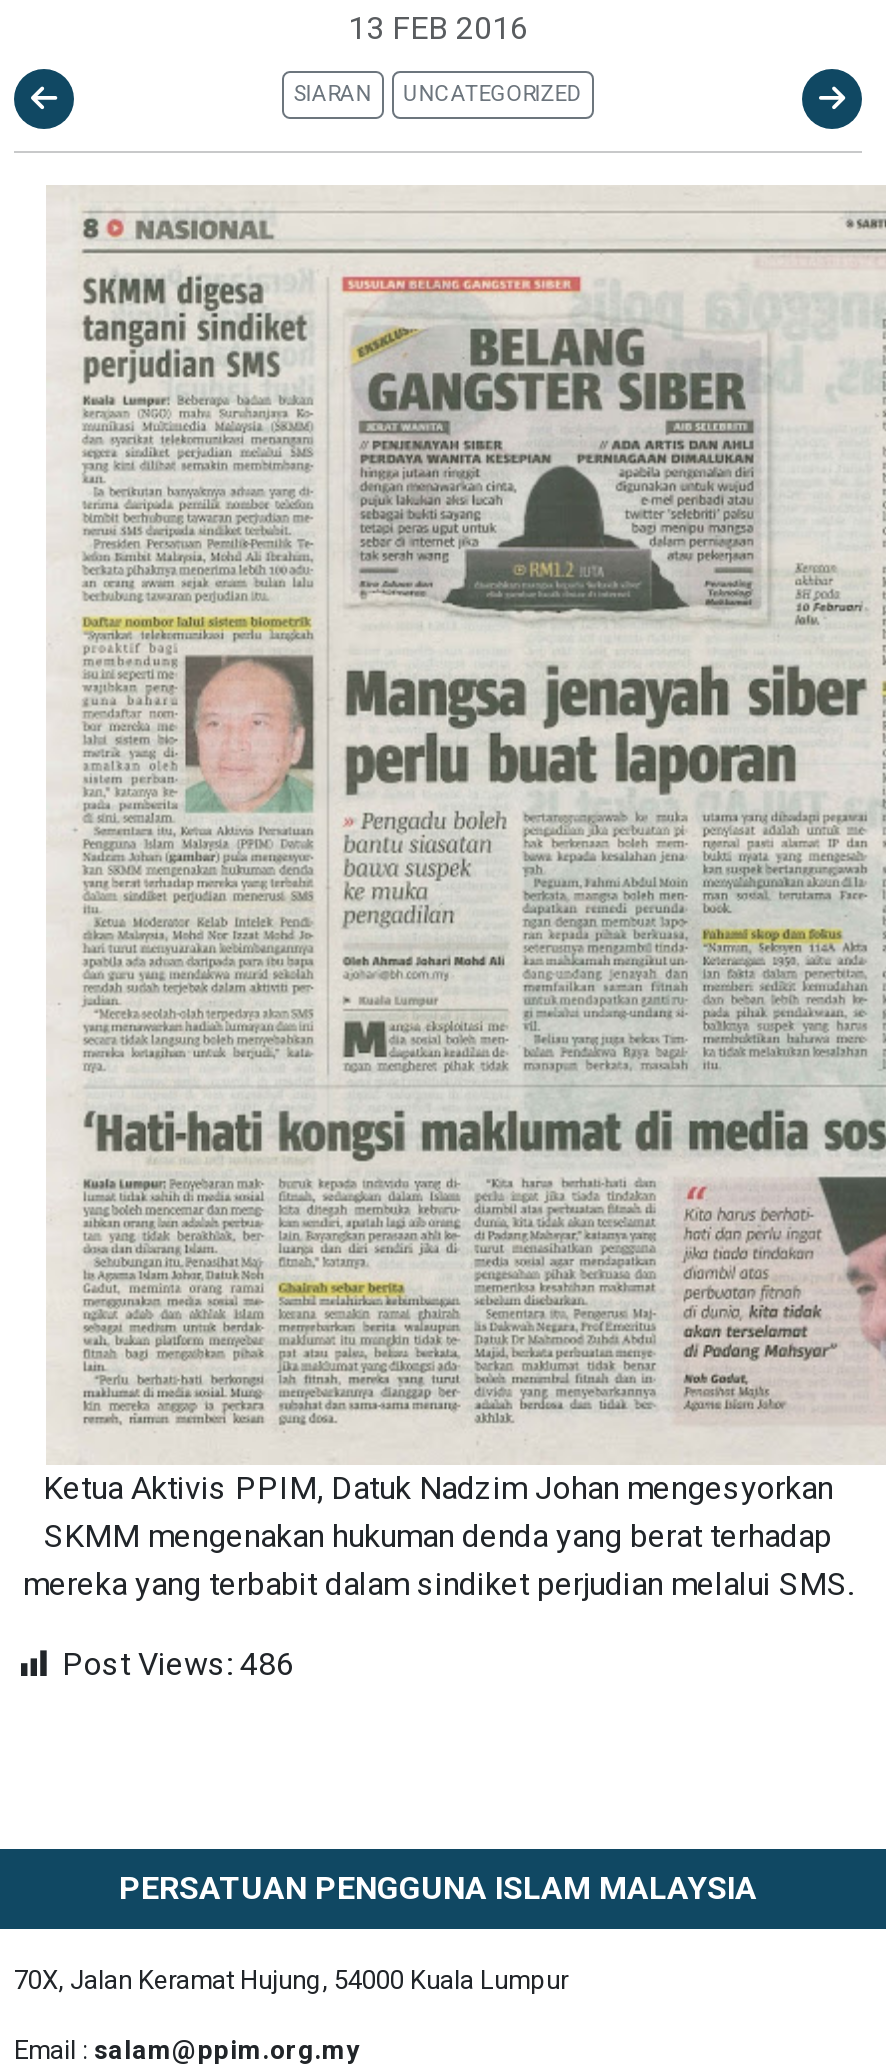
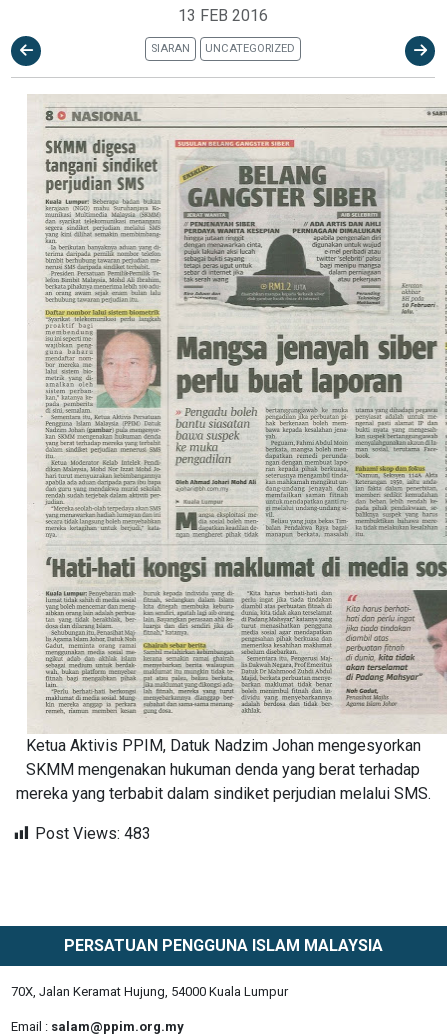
- Post Views: 486
+ Post Views: 483
